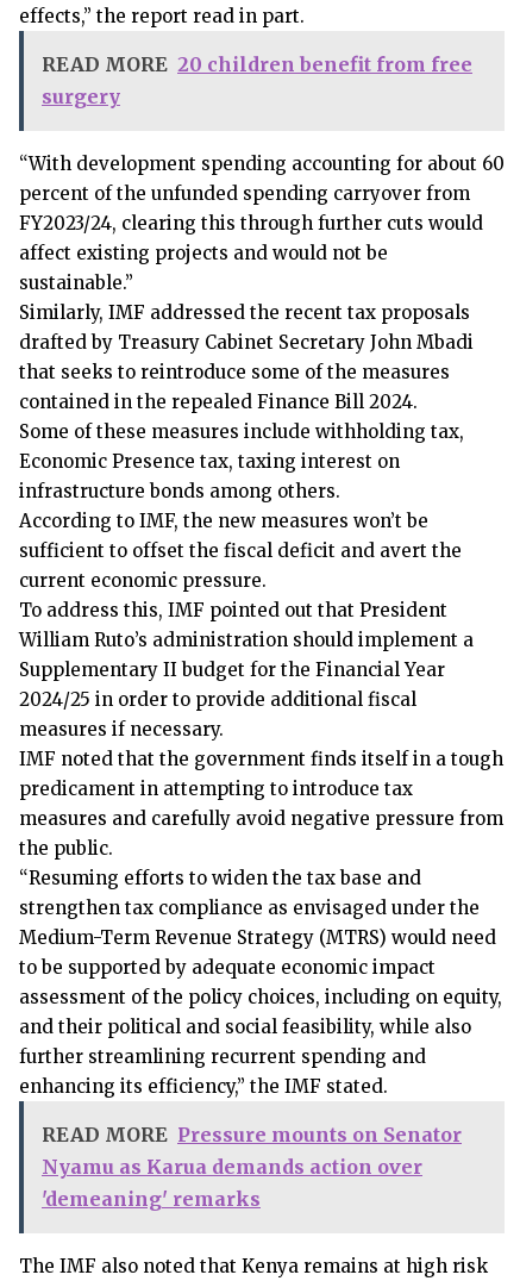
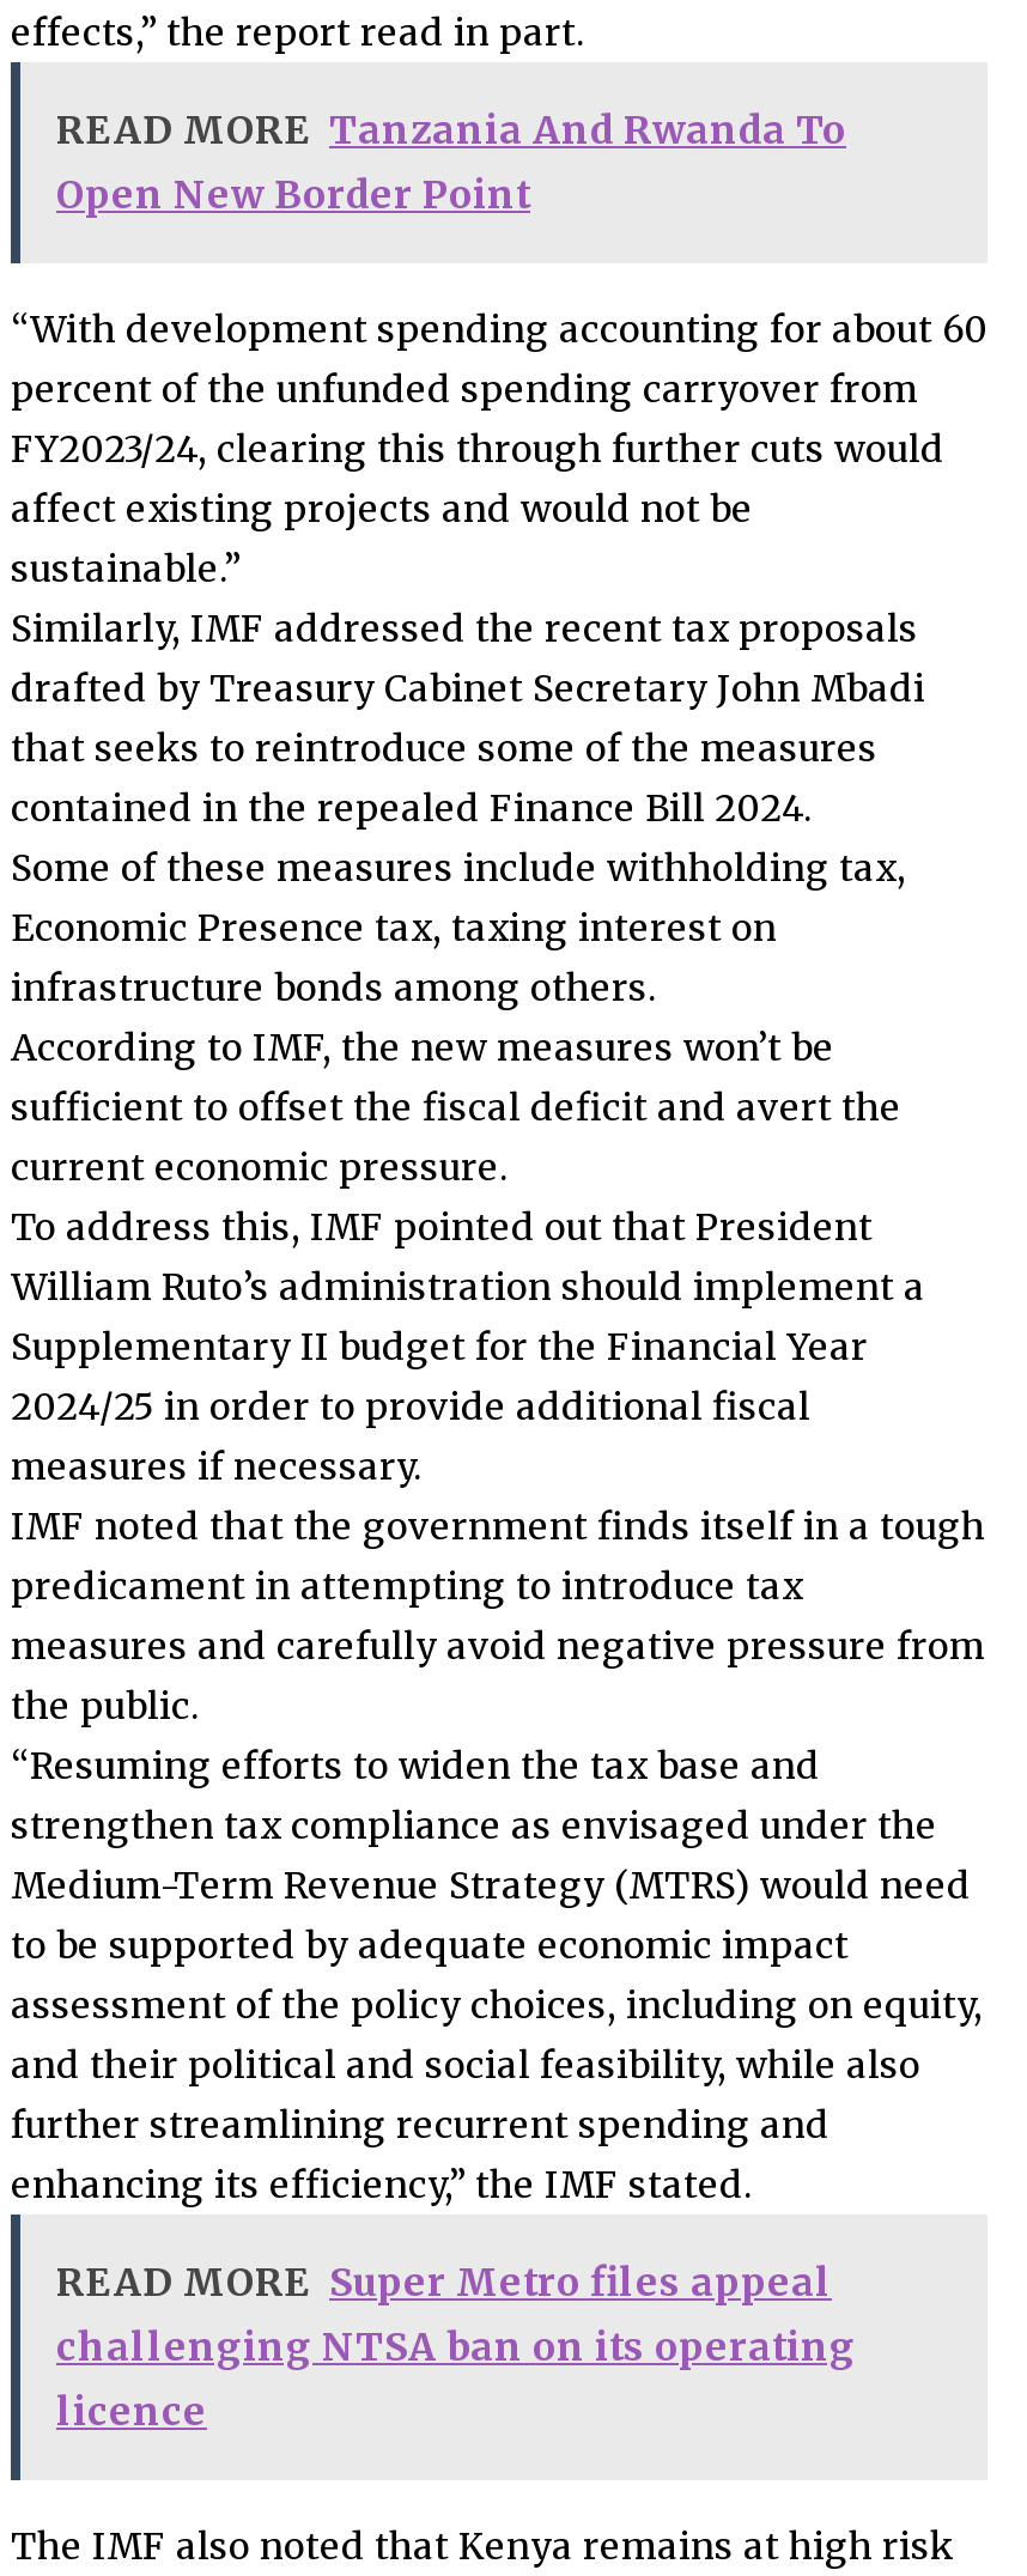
- READ MORE 20 children benefit from free
- surgery
+ READ MORE Tanzania And Rwanda To
+ Open New Border Point

- READ MORE Pressure mounts on Senator
- Nyamu as Karua demands action over
- 'demeaning' remarks
+ READ MORE Super Metro files appeal
+ challenging NTSA ban on its operating
+ licence
